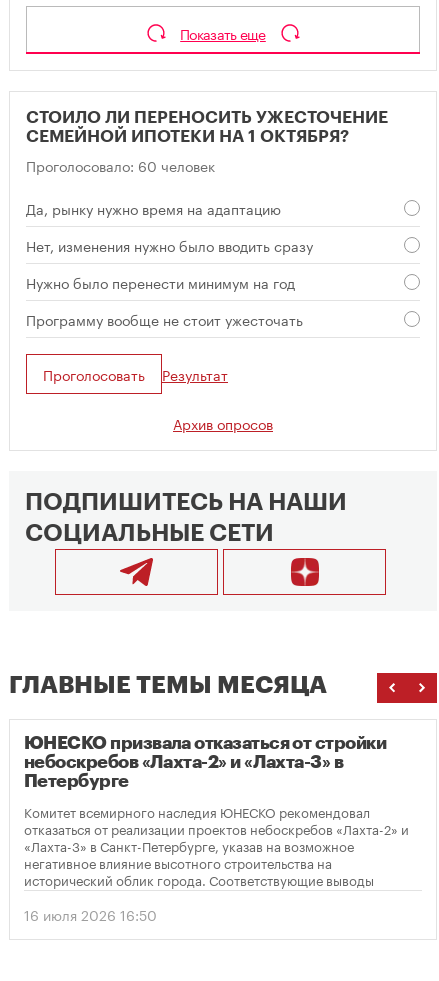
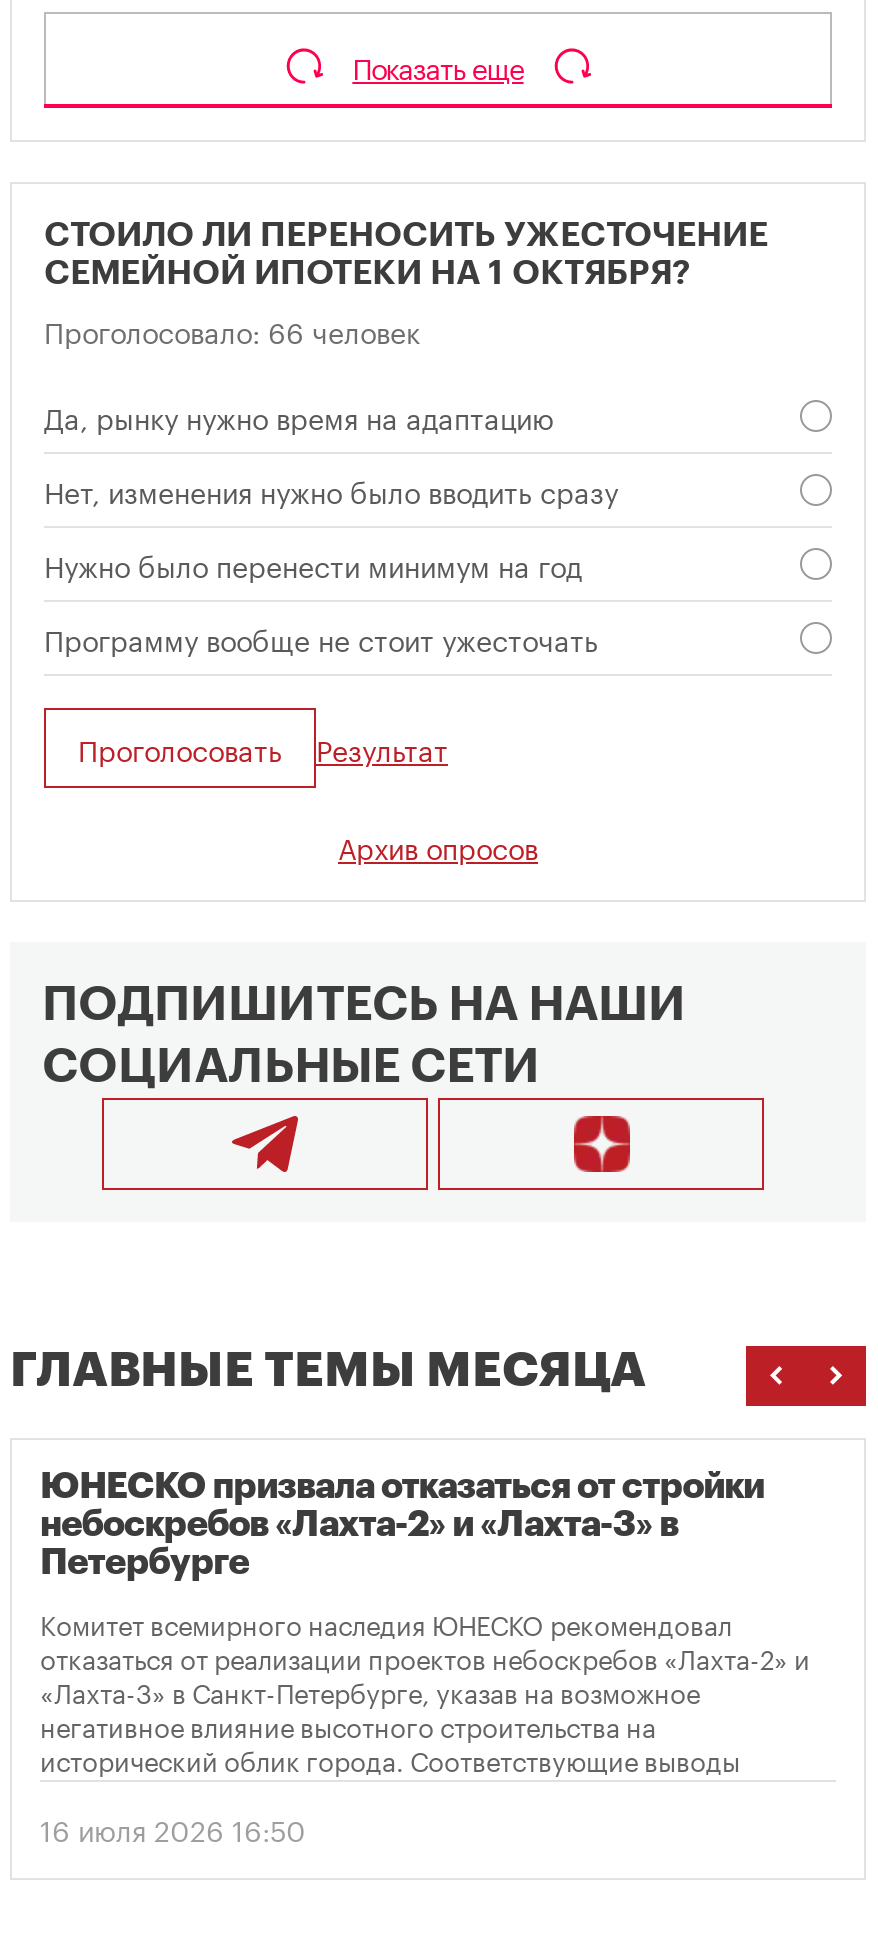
- Проголосовало: 60 человек
+ Проголосовало: 66 человек
